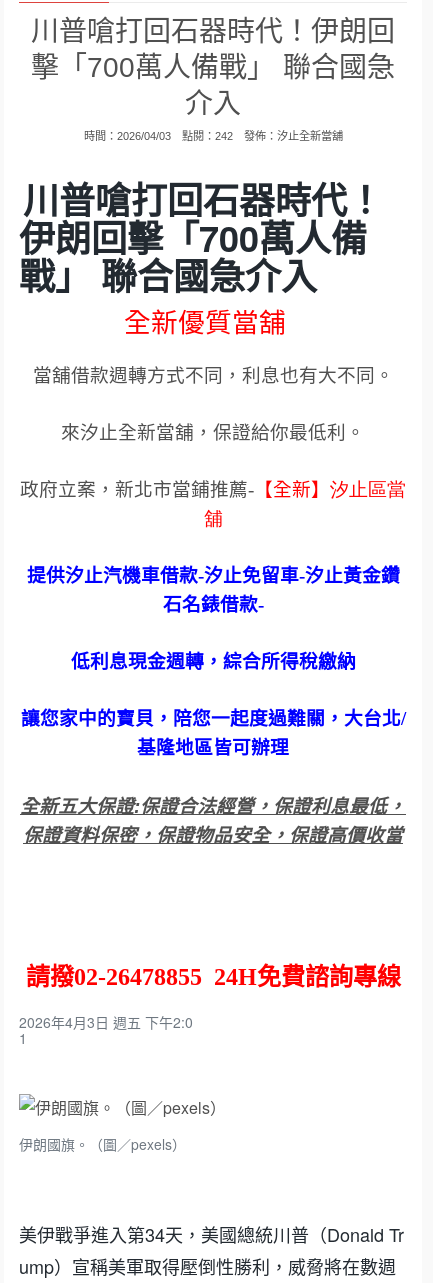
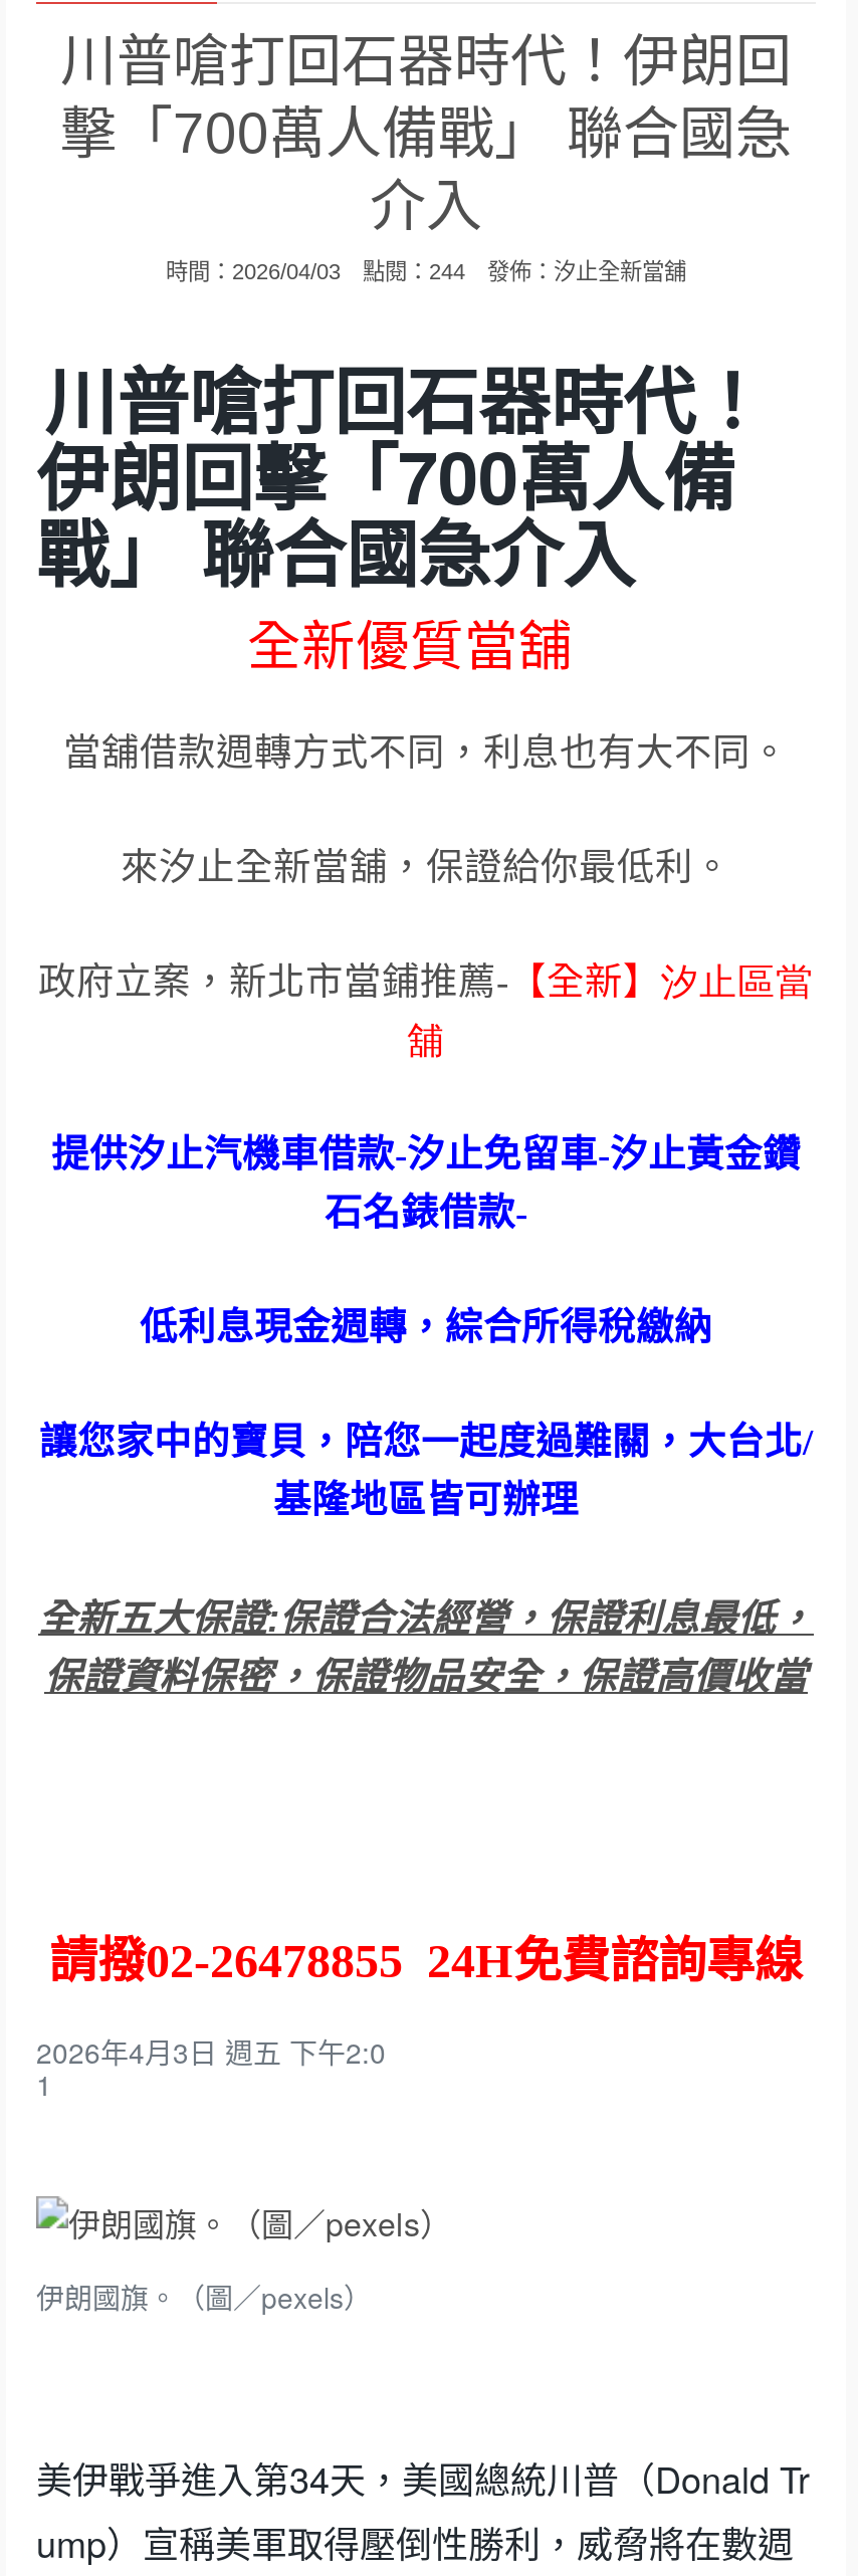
- 時間：2026/04/03 點閱：242 發佈：汐止全新當舖
+ 時間：2026/04/03 點閱：244 發佈：汐止全新當舖
